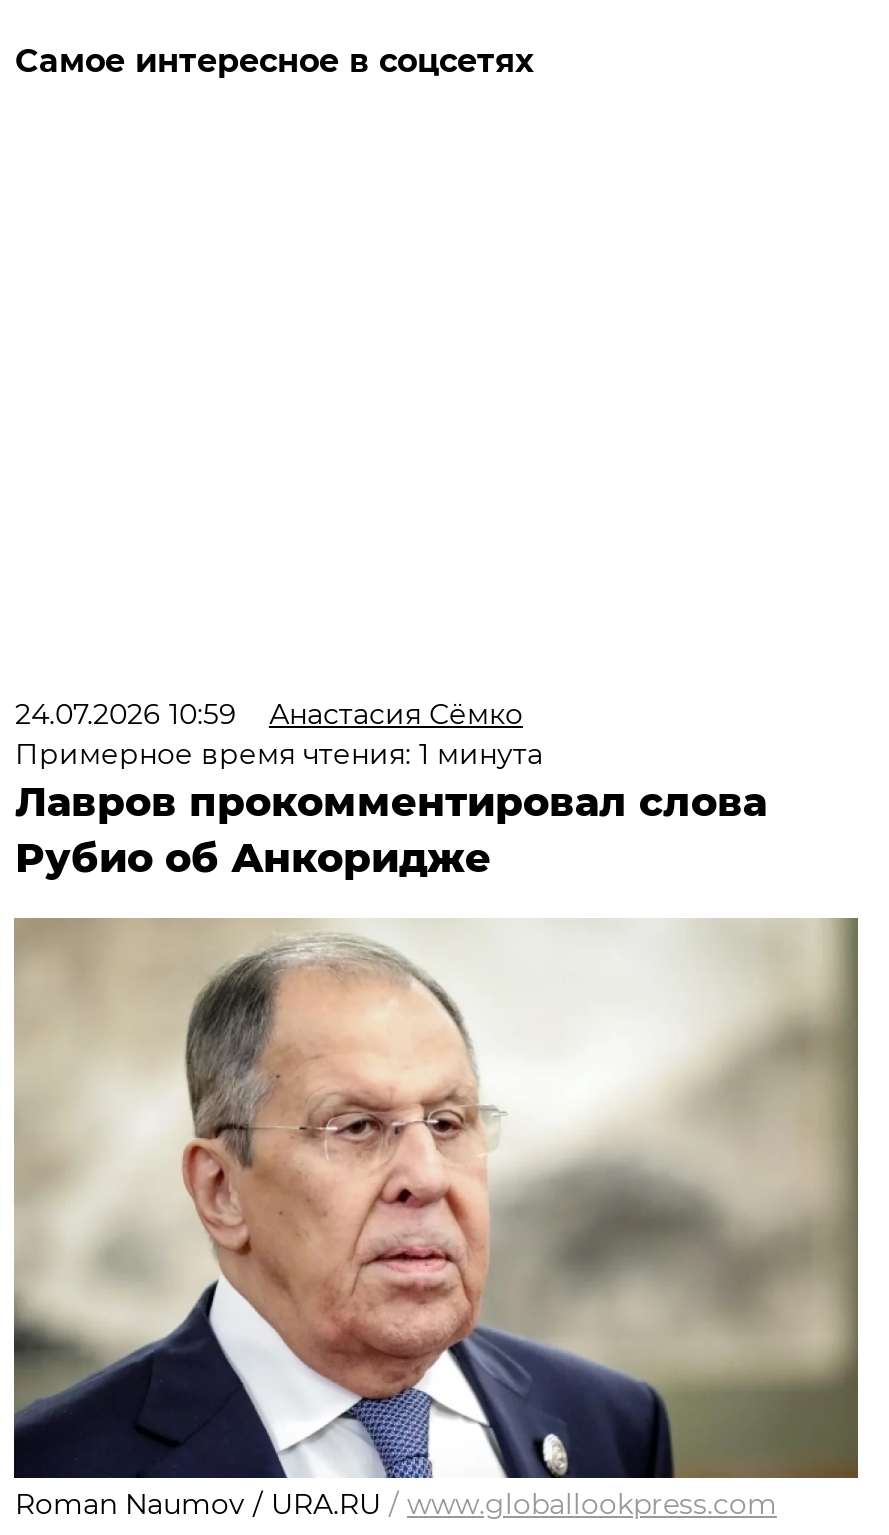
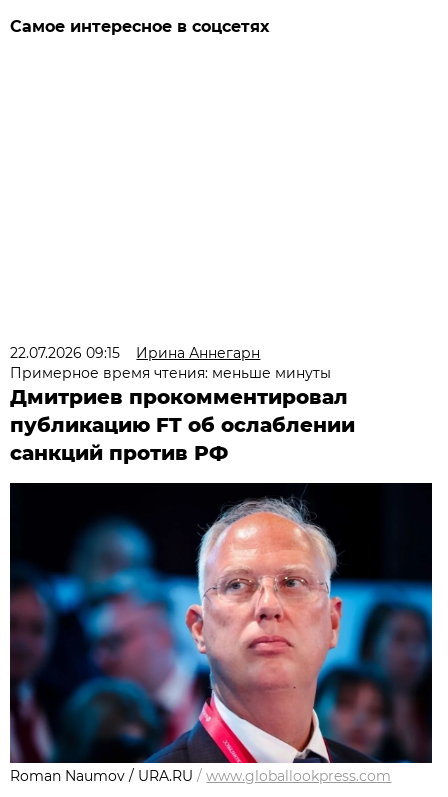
- 24.07.2026 10:59
- Анастасия Сёмко
- Примерное время чтения: 1 минута
- Лавров прокомментировал слова
- Рубио об Анкоридже
+ 22.07.2026 09:15
+ Ирина Аннегарн
+ Примерное время чтения: меньше минуты
+ Дмитриев прокомментировал
+ публикацию FT об ослаблении
+ санкций против РФ

- [image]
+ [image]
